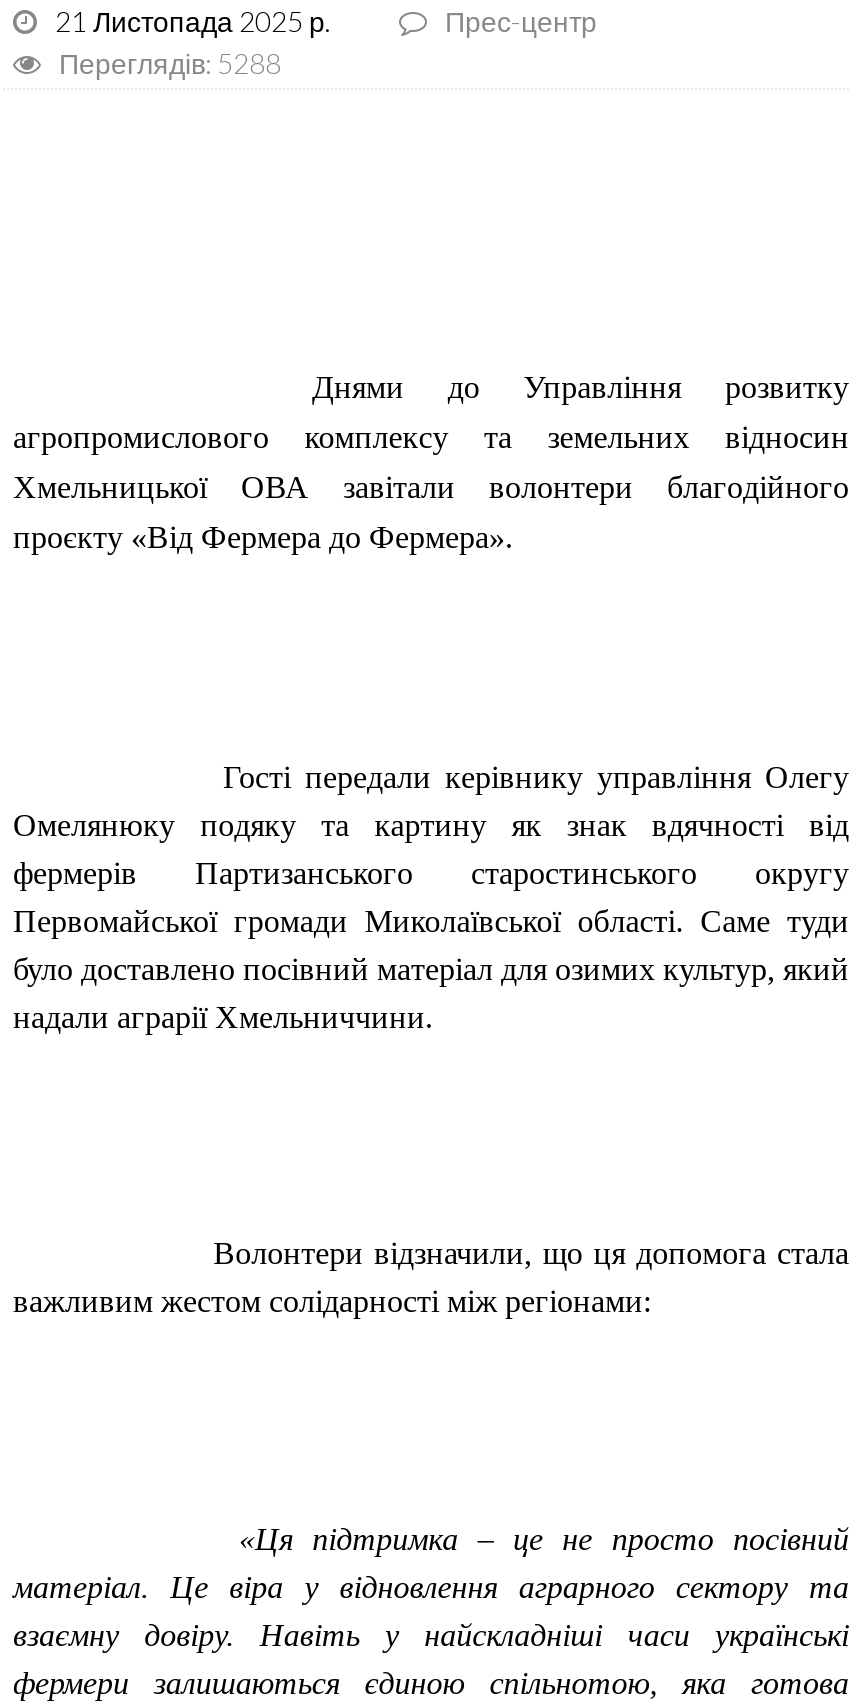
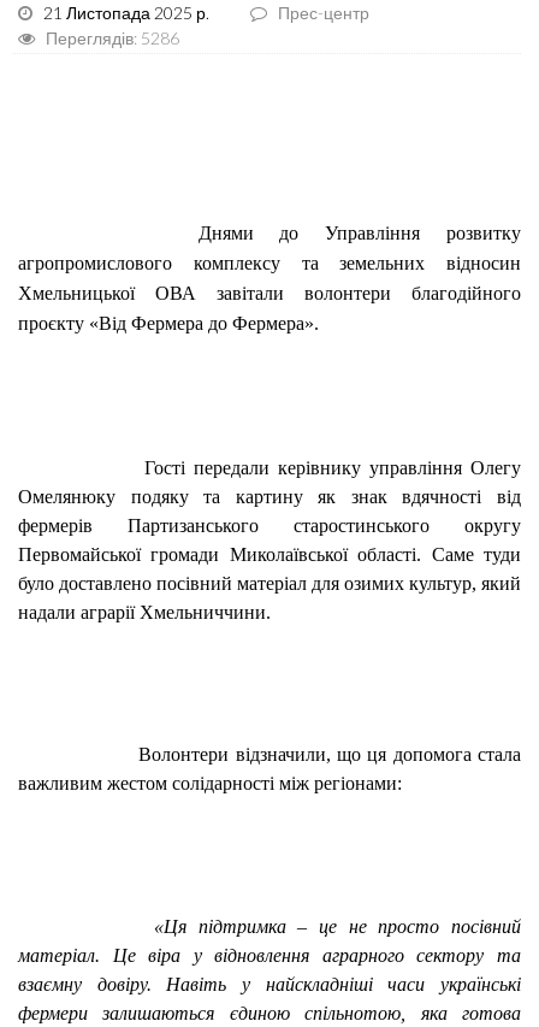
- Переглядів: 5288
+ Переглядів: 5286
